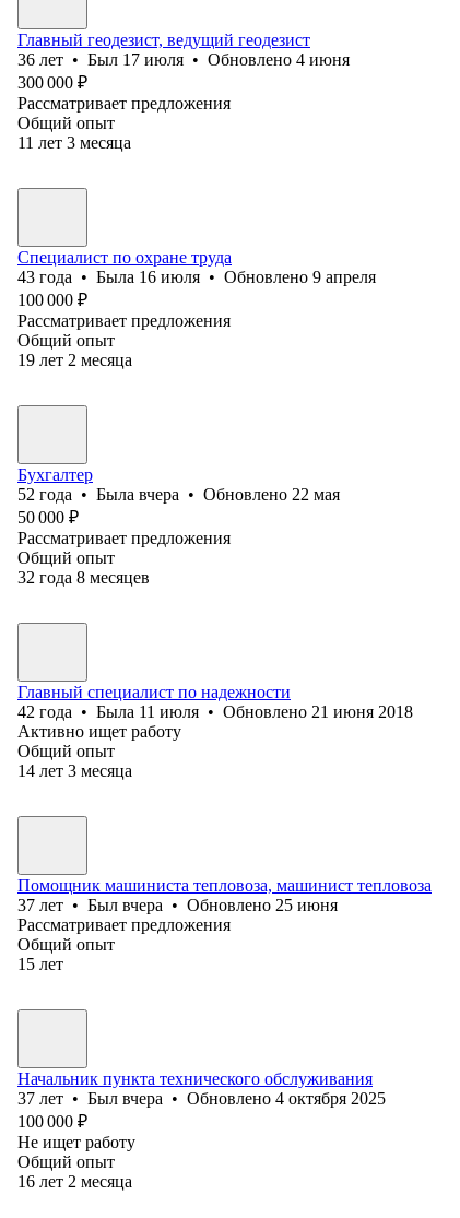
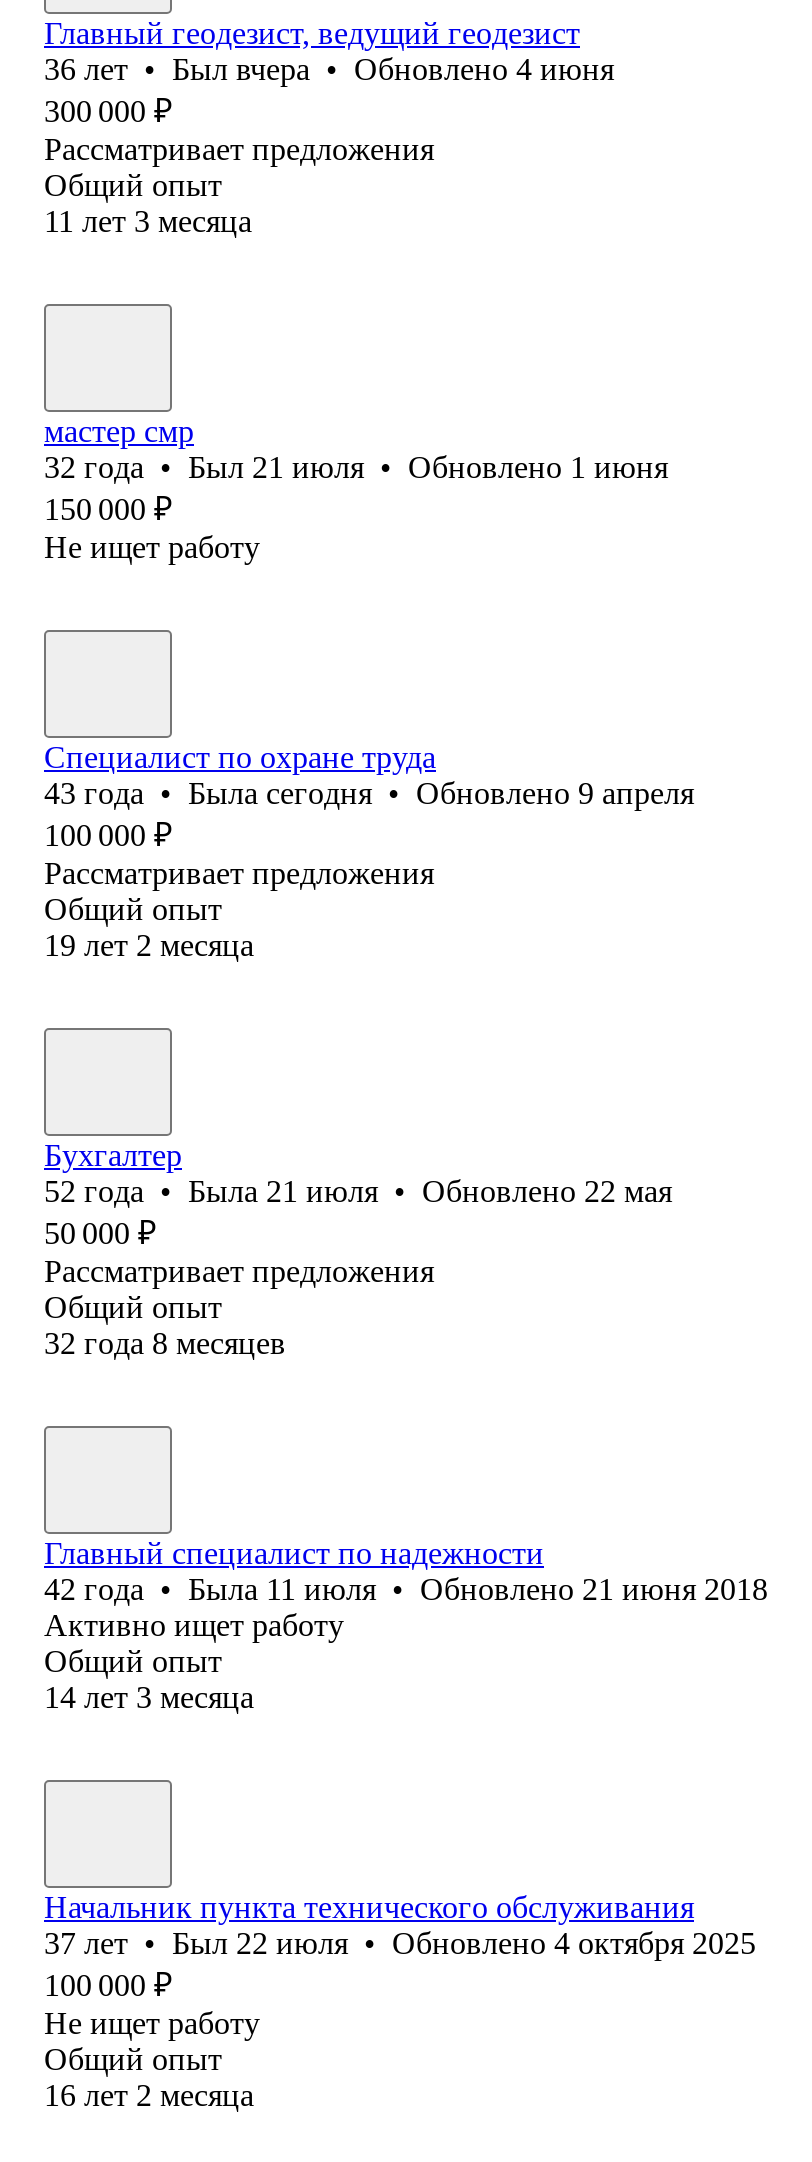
- 36 лет • Был 17 июля • Обновлено 4 июня
+ 36 лет • Был вчера • Обновлено 4 июня

+ мастер смр
+ 32 года • Был 21 июля • Обновлено 1 июня
+ 150 000 ₽
+ Не ищет работу

moved down: Специалист по охране труда

- 43 года • Была 16 июля • Обновлено 9 апреля
+ 43 года • Была сегодня • Обновлено 9 апреля

moved down: 100 000 ₽ | Рассматривает предложения | Общий опыт | 19 лет 2 месяца | Бухгалтер

- 52 года • Была вчера • Обновлено 22 мая
+ 52 года • Была 21 июля • Обновлено 22 мая

moved down: 50 000 ₽ | Рассматривает предложения | Общий опыт | 32 года 8 месяцев | Главный специалист по надежности | 42 года • Была 11 июля • Обновлено 21 июня 2018 | Активно ищет работу | Общий опыт

- Помощник машиниста тепловоза, машинист тепловоза
- 37 лет • Был вчера • Обновлено 25 июня
- Рассматривает предложения
- Общий опыт
- 15 лет

- 37 лет • Был вчера • Обновлено 4 октября 2025
+ 37 лет • Был 22 июля • Обновлено 4 октября 2025
